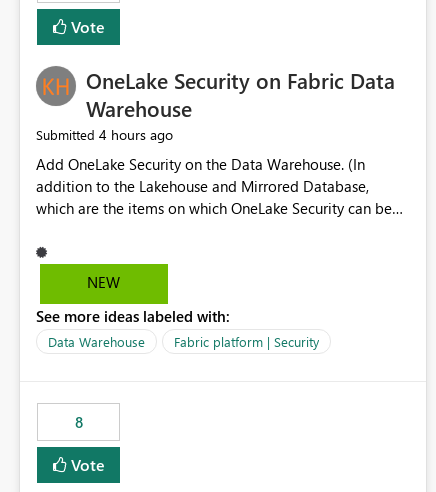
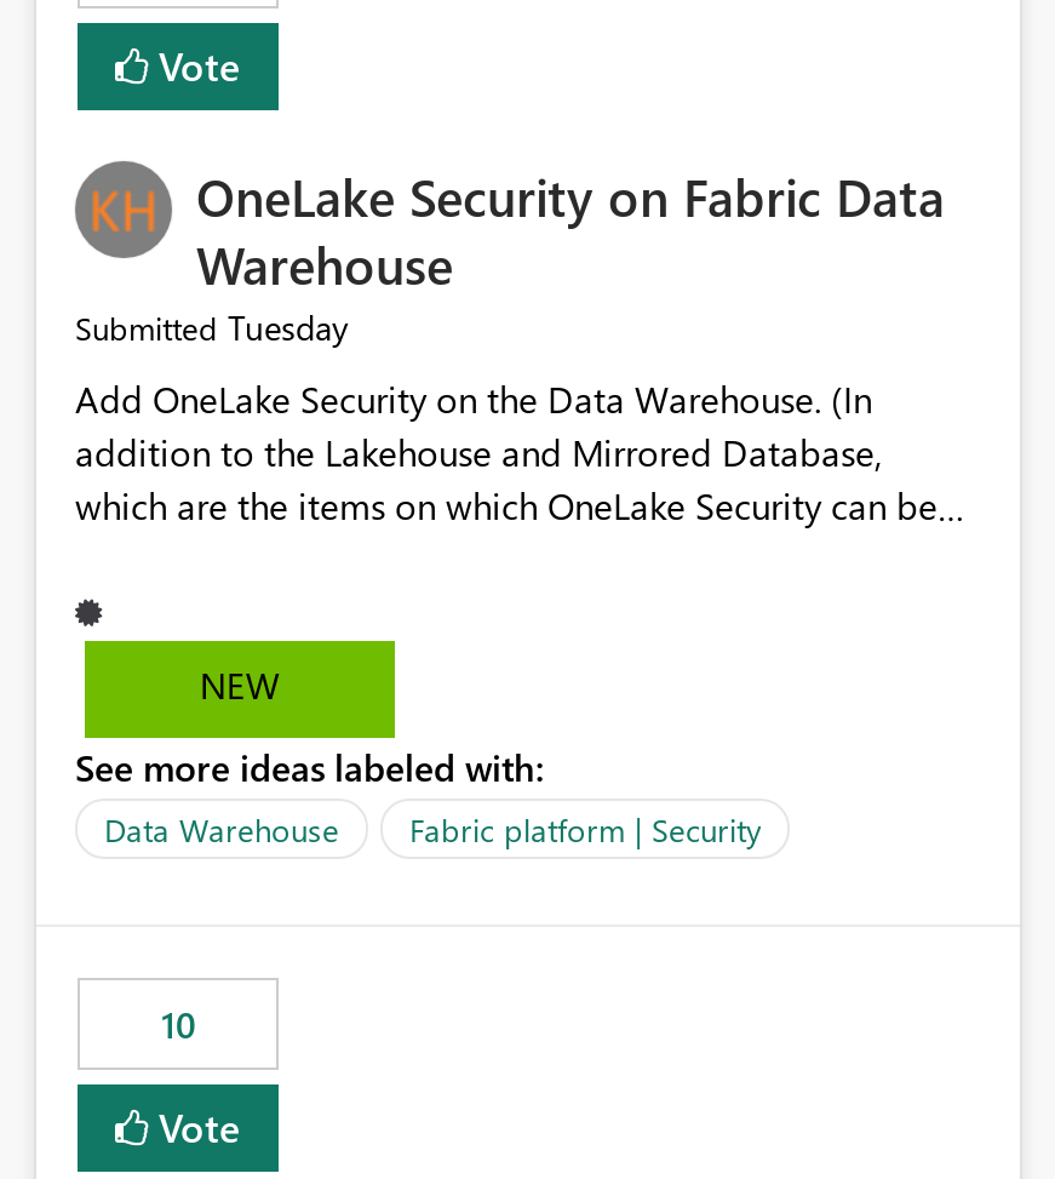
- Submitted 4 hours ago
+ Submitted Tuesday

- 8
+ 10
